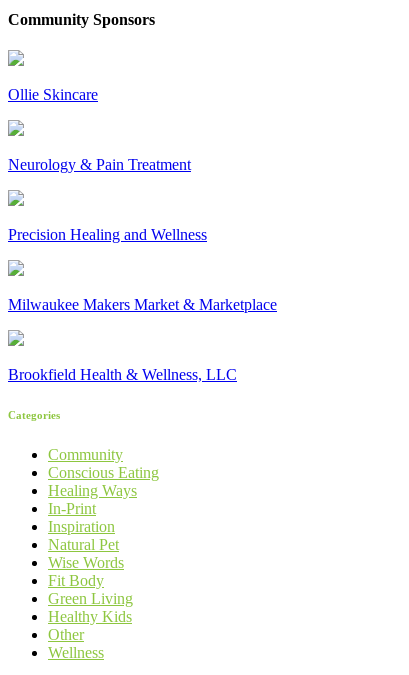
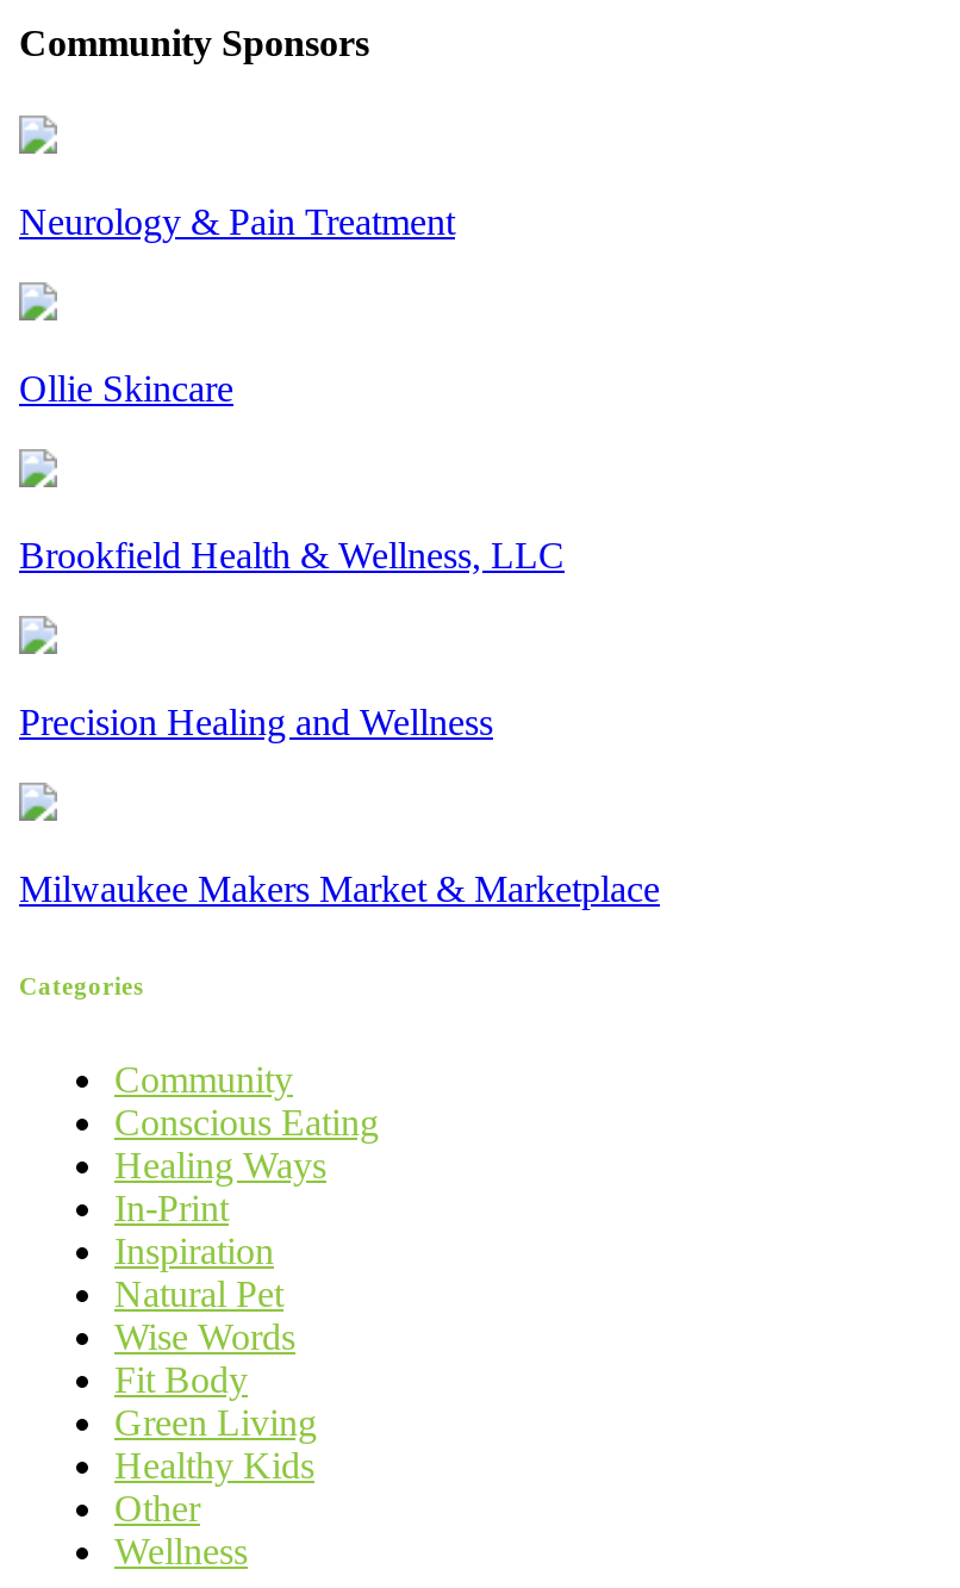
moved down: Ollie Skincare

moved up: Neurology & Pain Treatment

moved down: Precision Healing and Wellness | Milwaukee Makers Market & Marketplace

moved up: Brookfield Health & Wellness, LLC
